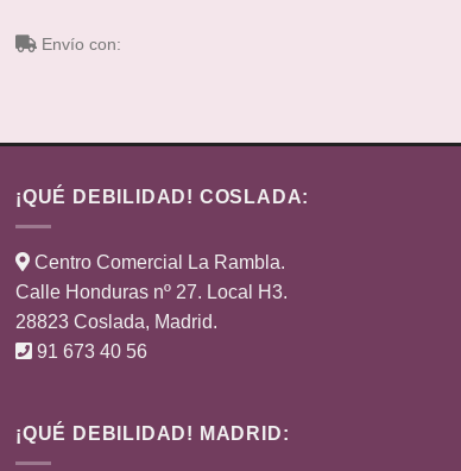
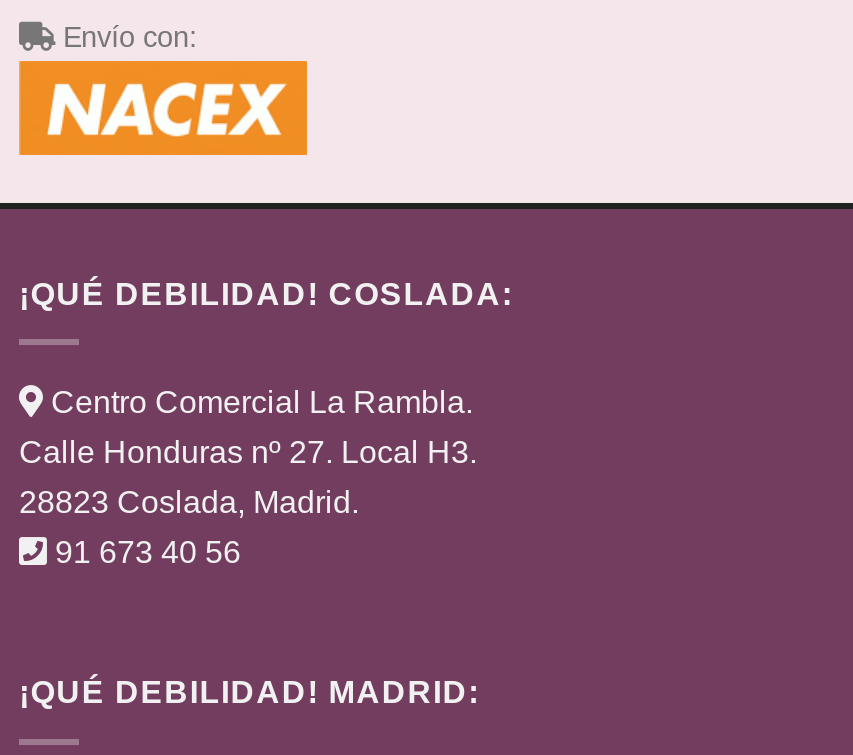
+ [image]
